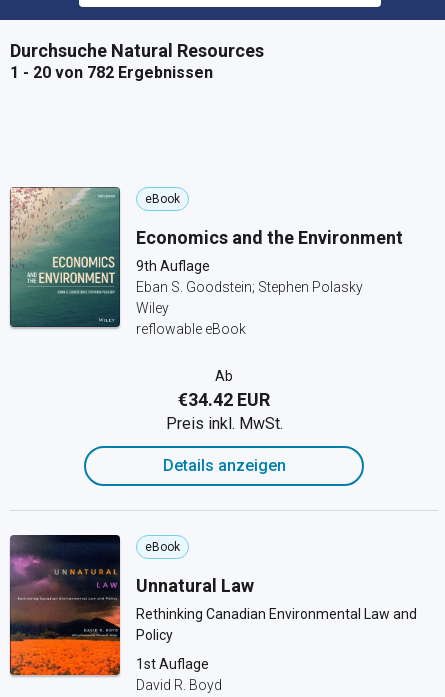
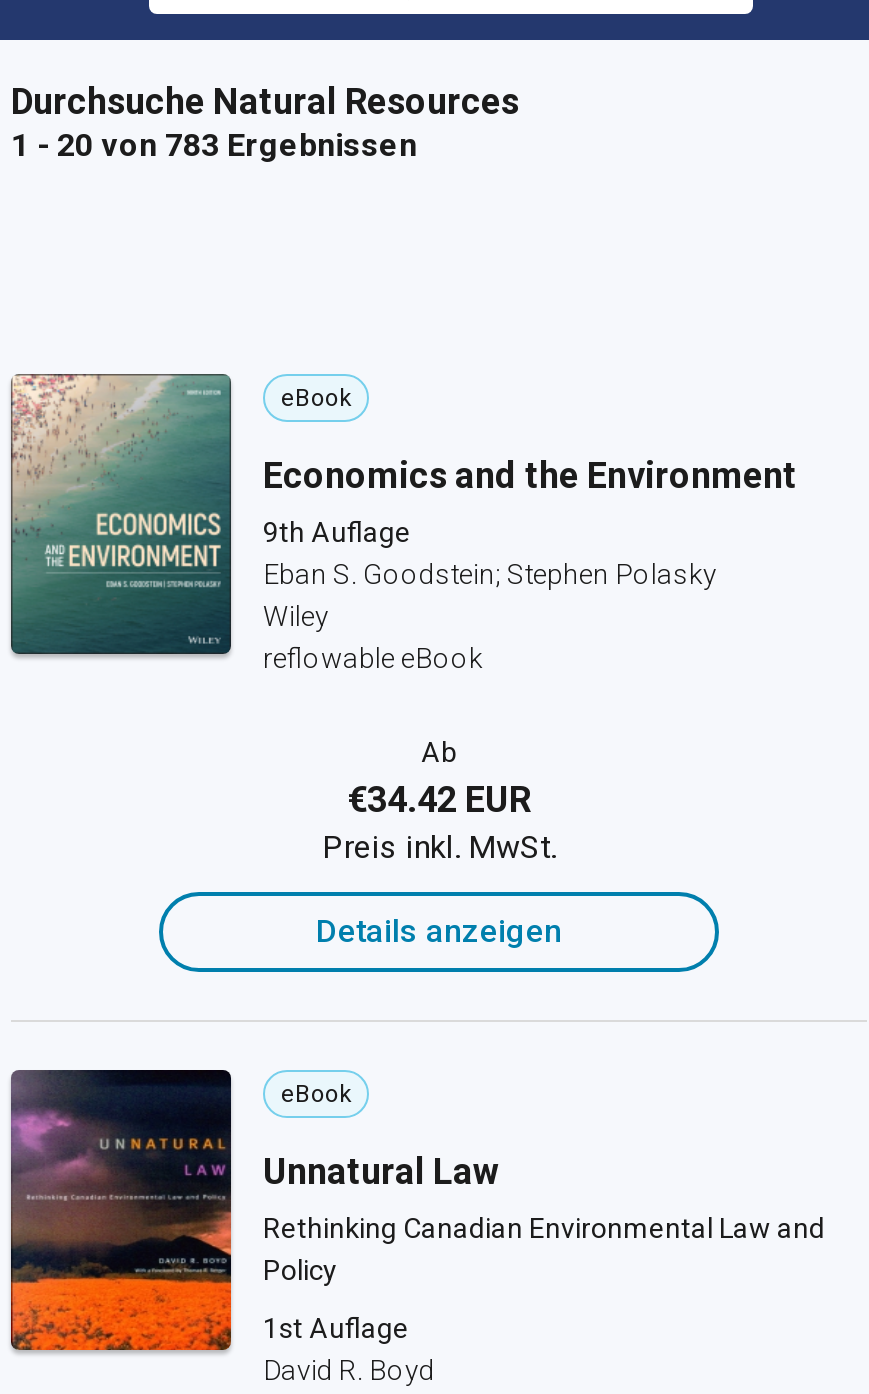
- 1 - 20 von 782 Ergebnissen
+ 1 - 20 von 783 Ergebnissen
